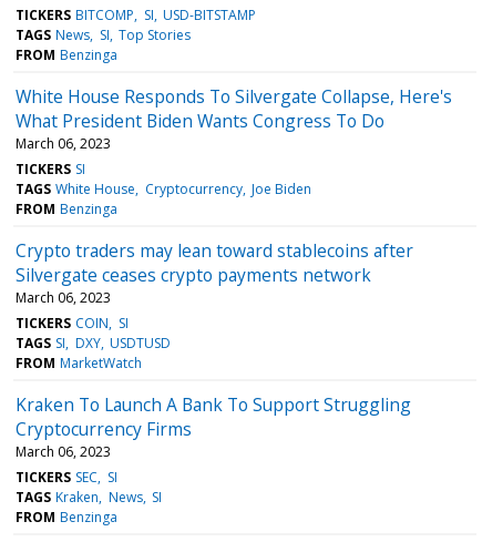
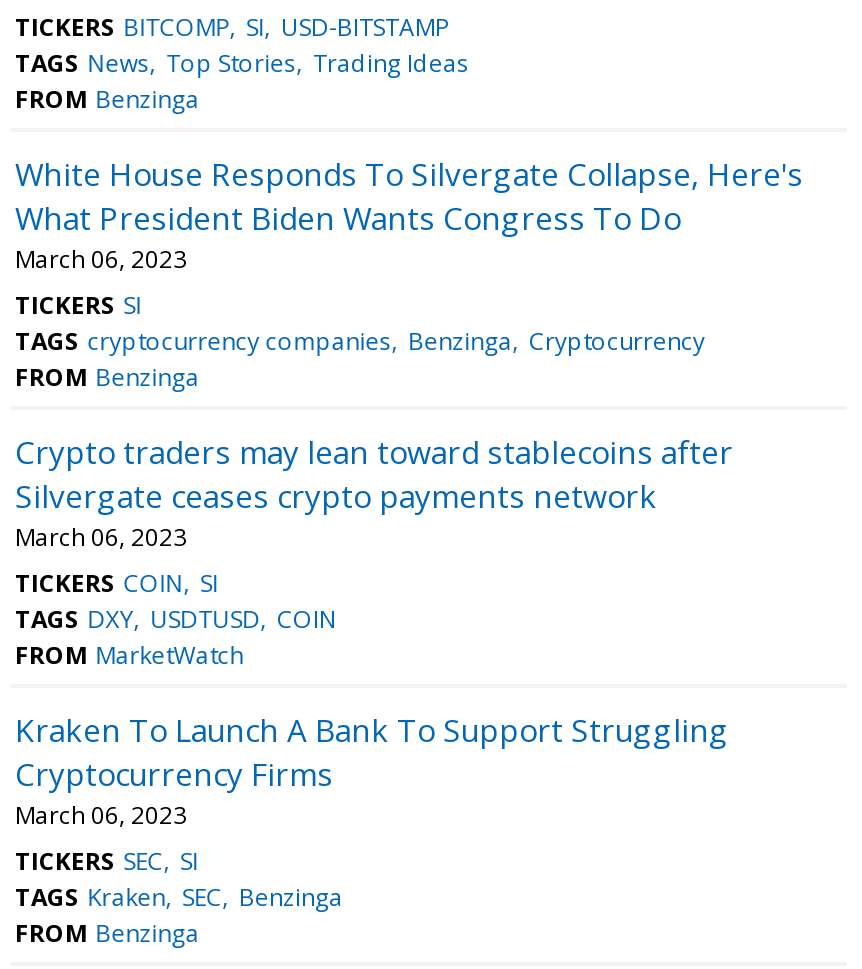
- TAGS News SI Top Stories
+ TAGS News Top Stories Trading Ideas

- TAGS White House Cryptocurrency Joe Biden
+ TAGS cryptocurrency companies Benzinga Cryptocurrency

- TAGS SI DXY USDTUSD
+ TAGS DXY USDTUSD COIN

- TAGS Kraken News SI
+ TAGS Kraken SEC Benzinga
